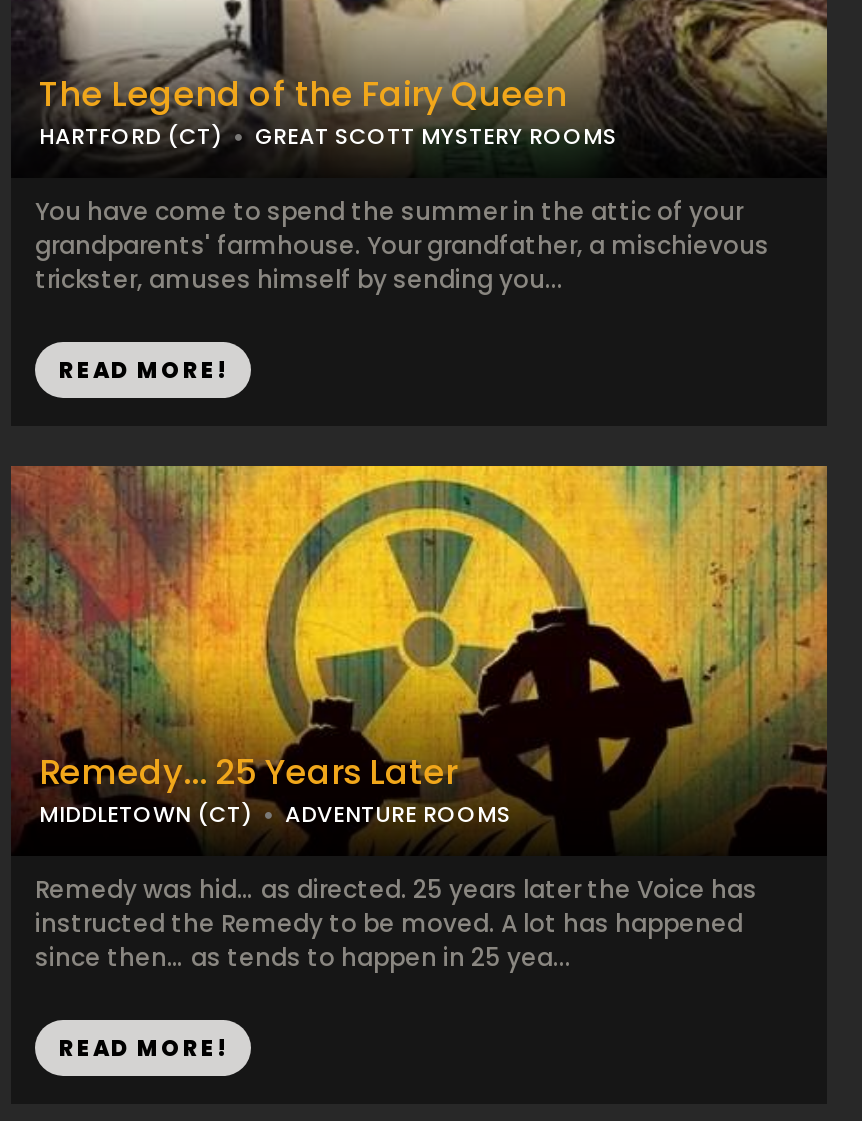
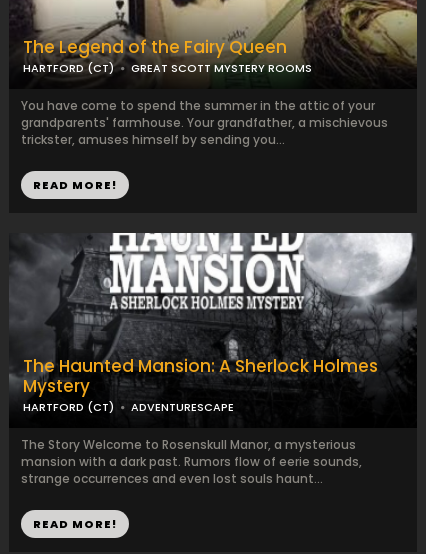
- [image]
- Remedy... 25 Years Later
- MIDDLETOWN (CT)
- ADVENTURE ROOMS
+ [image]
+ The Haunted Mansion: A Sherlock Holmes
+ Mystery
+ HARTFORD (CT)
+ ADVENTURESCAPE

- Remedy was hid… as directed. 25 years later the Voice has
- instructed the Remedy to be moved. A lot has happened
- since then… as tends to happen in 25 yea...
+ The Story Welcome to Rosenskull Manor, a mysterious
+ mansion with a dark past. Rumors flow of eerie sounds,
+ strange occurrences and even lost souls haunt...
